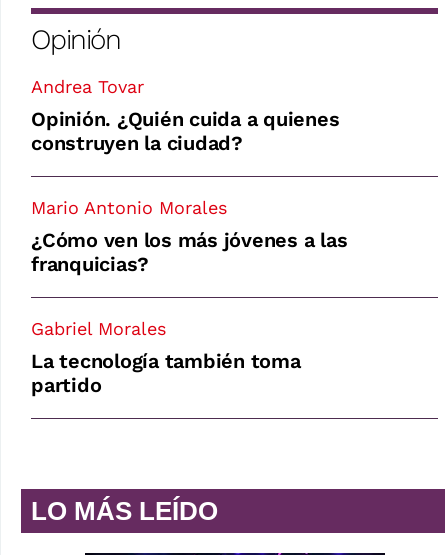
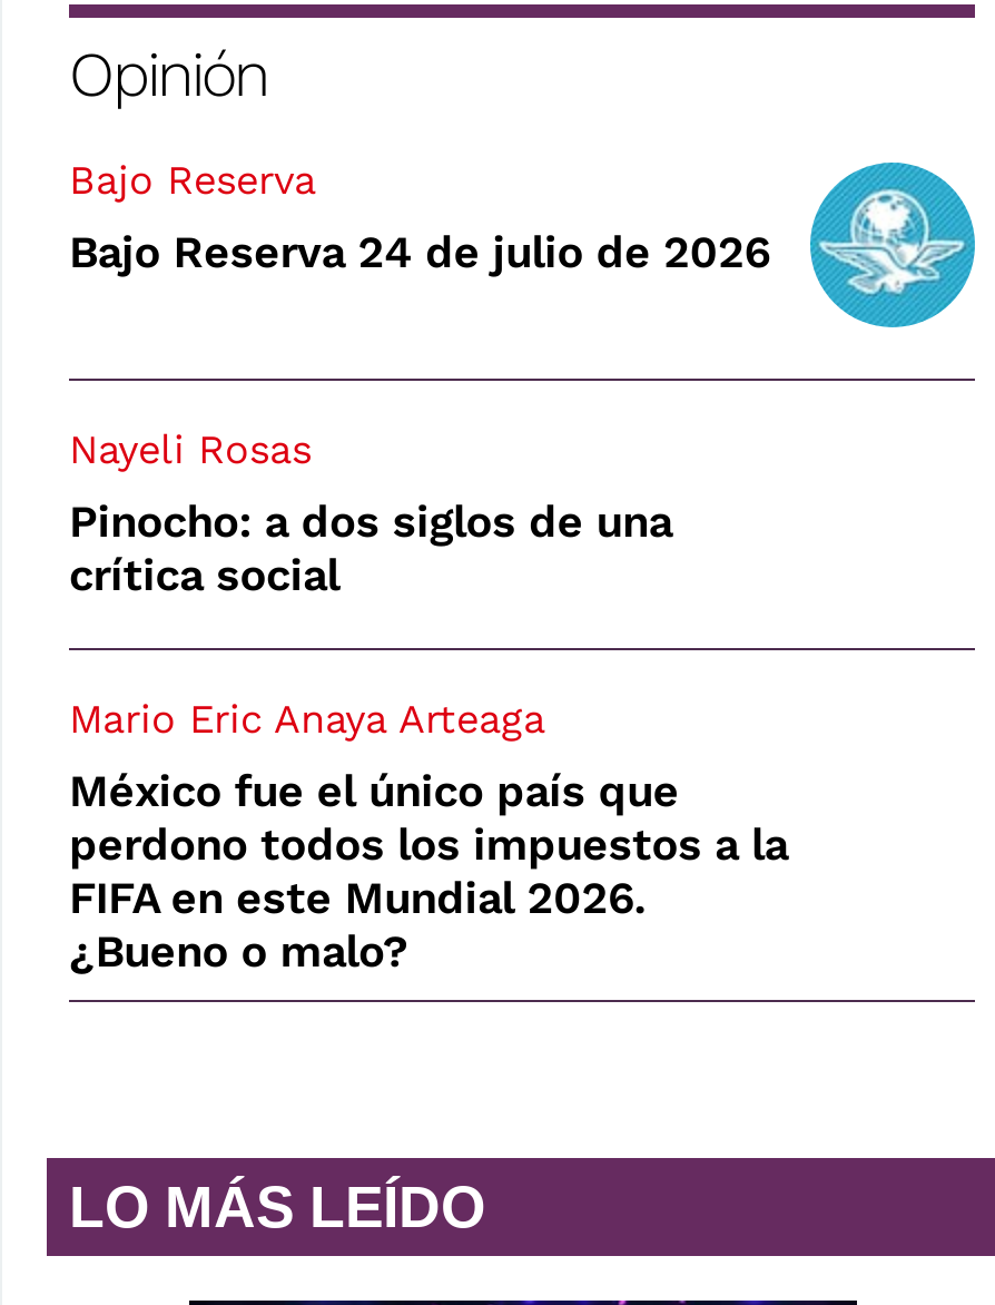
+ [image]

- Andrea Tovar
- Opinión. ¿Quién cuida a quienes
- construyen la ciudad?
+ Bajo Reserva
+ Bajo Reserva 24 de julio de 2026

- Mario Antonio Morales
- ¿Cómo ven los más jóvenes a las
- franquicias?
+ Nayeli Rosas
+ Pinocho: a dos siglos de una
+ crítica social

- Gabriel Morales
- La tecnología también toma
- partido
+ Mario Eric Anaya Arteaga
+ México fue el único país que
+ perdono todos los impuestos a la
+ FIFA en este Mundial 2026.
+ ¿Bueno o malo?
